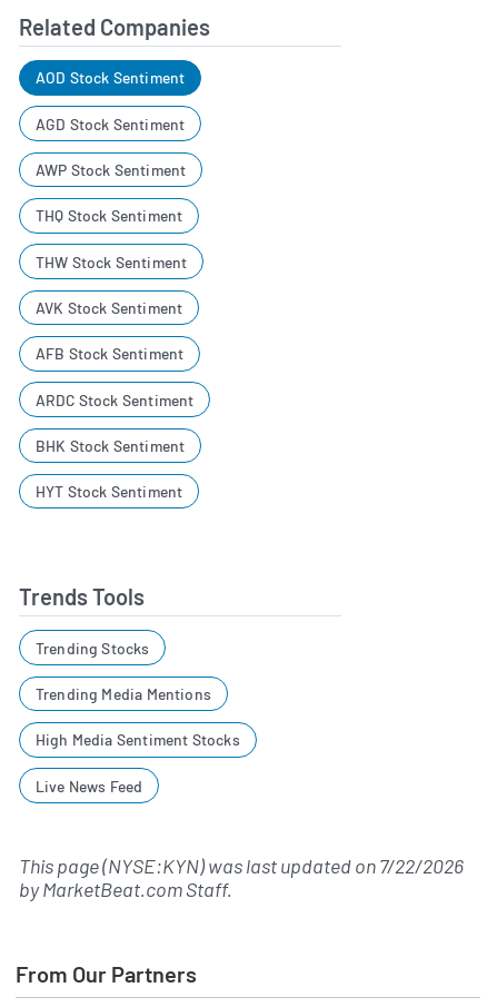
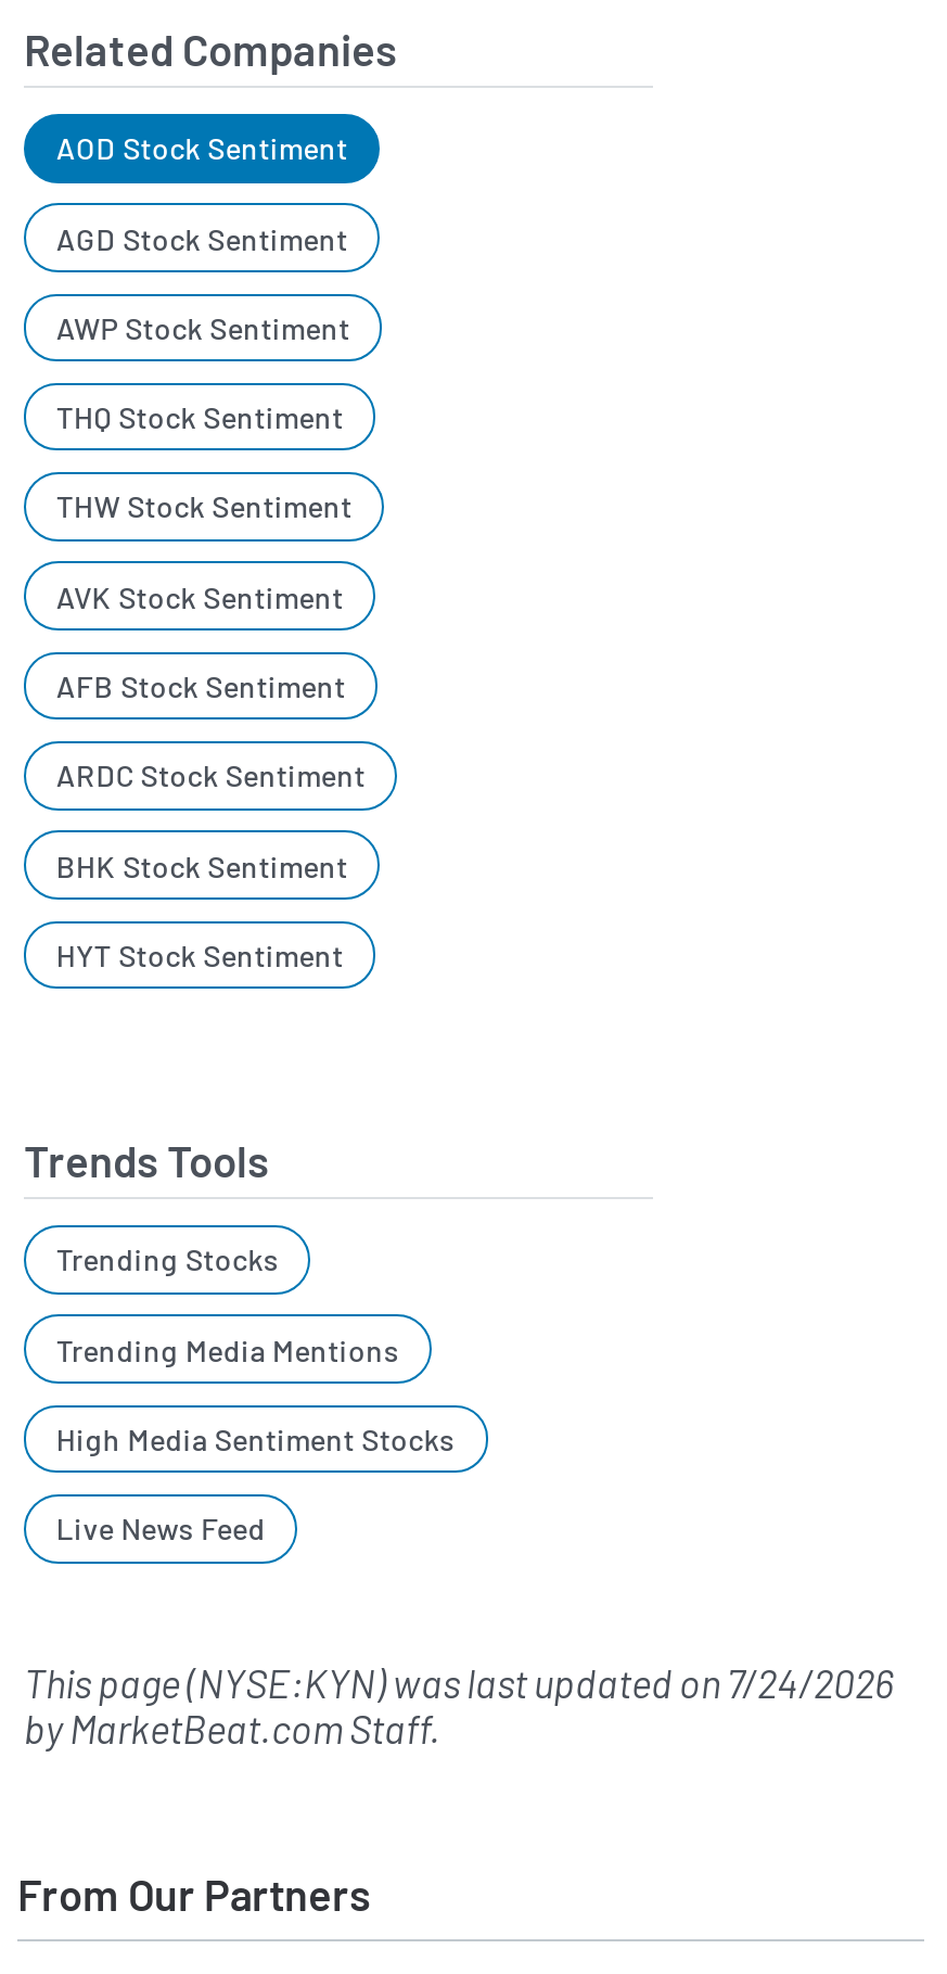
- This page (NYSE:KYN) was last updated on 7/22/2026
+ This page (NYSE:KYN) was last updated on 7/24/2026
